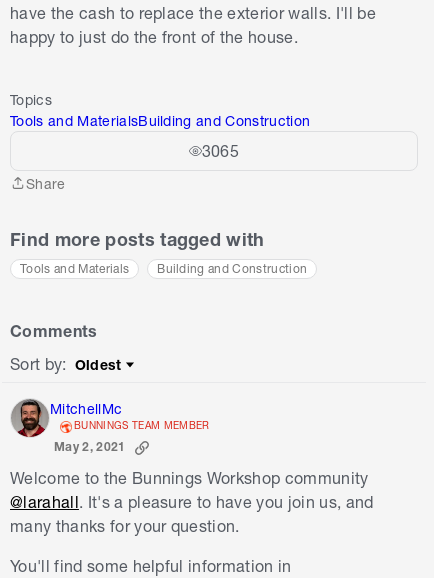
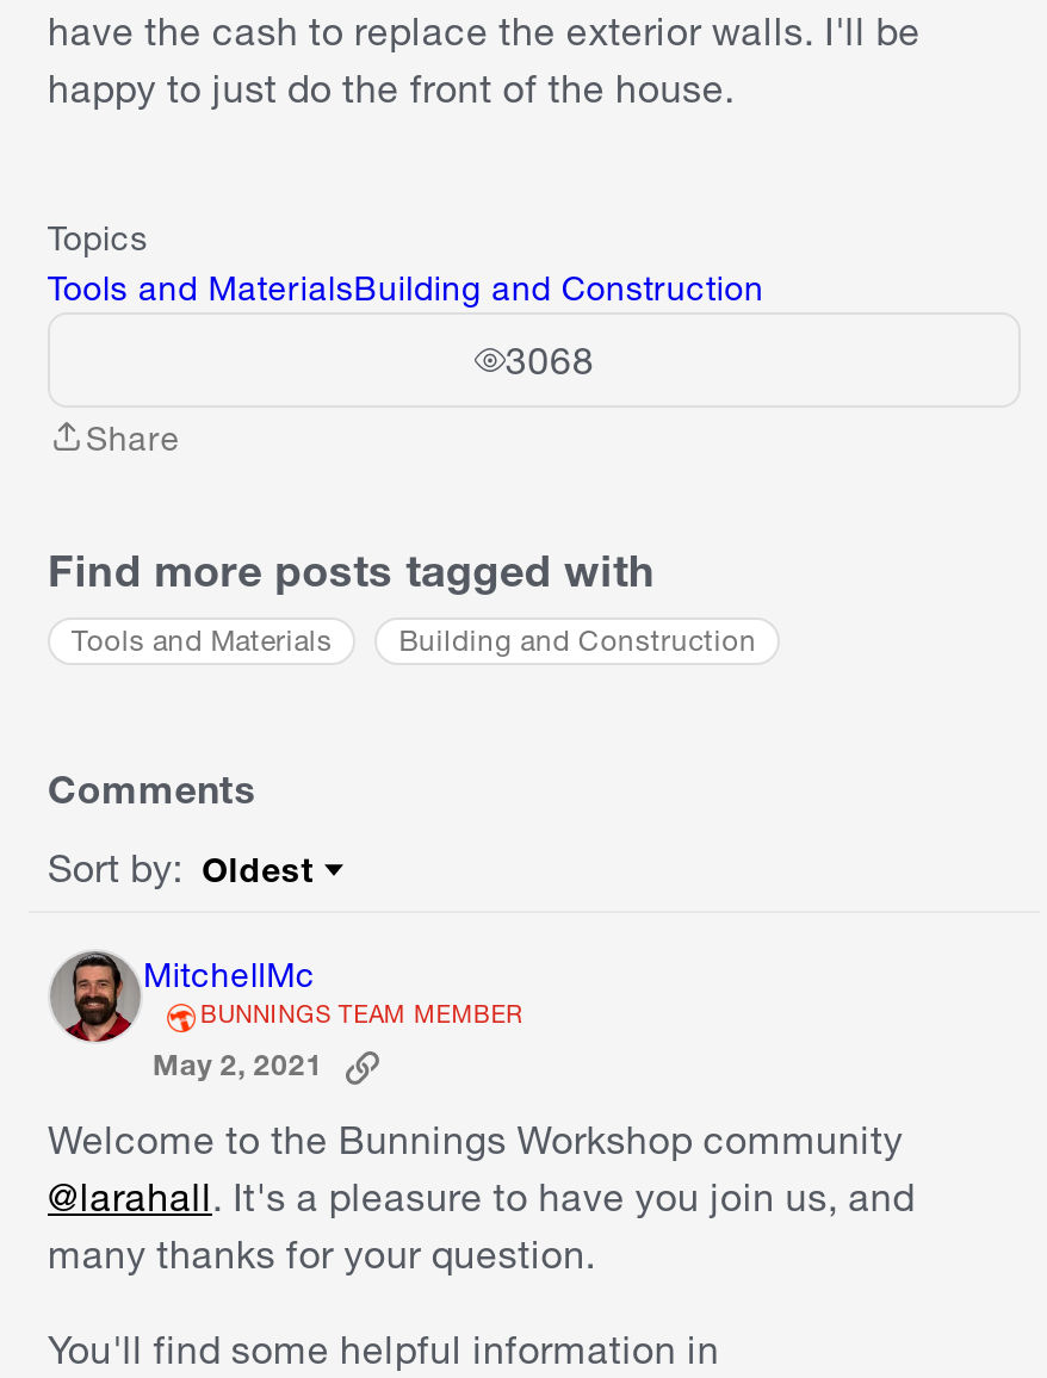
- 3065
+ 3068
